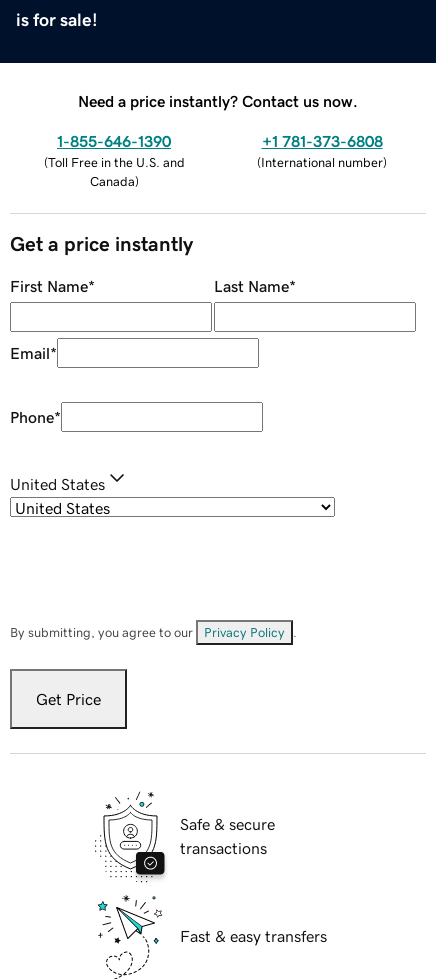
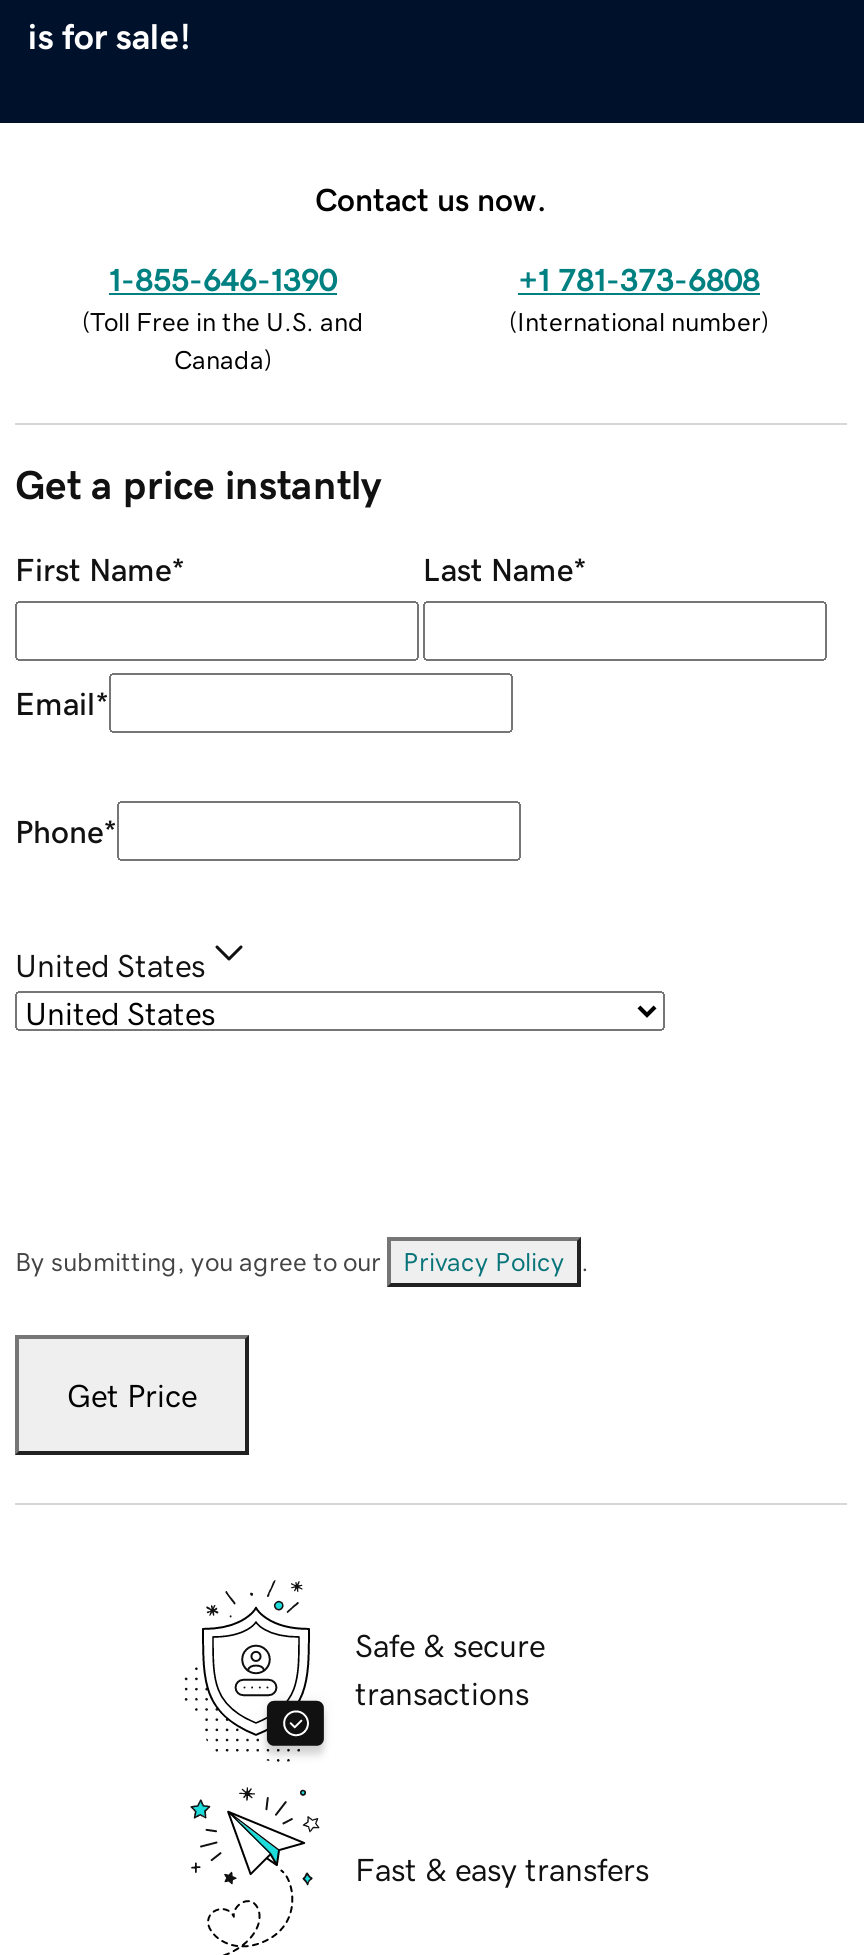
- Need a price instantly? Contact us now.
+ Contact us now.
